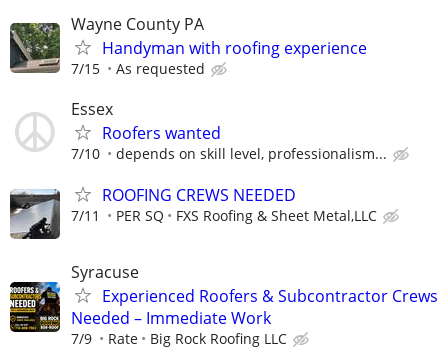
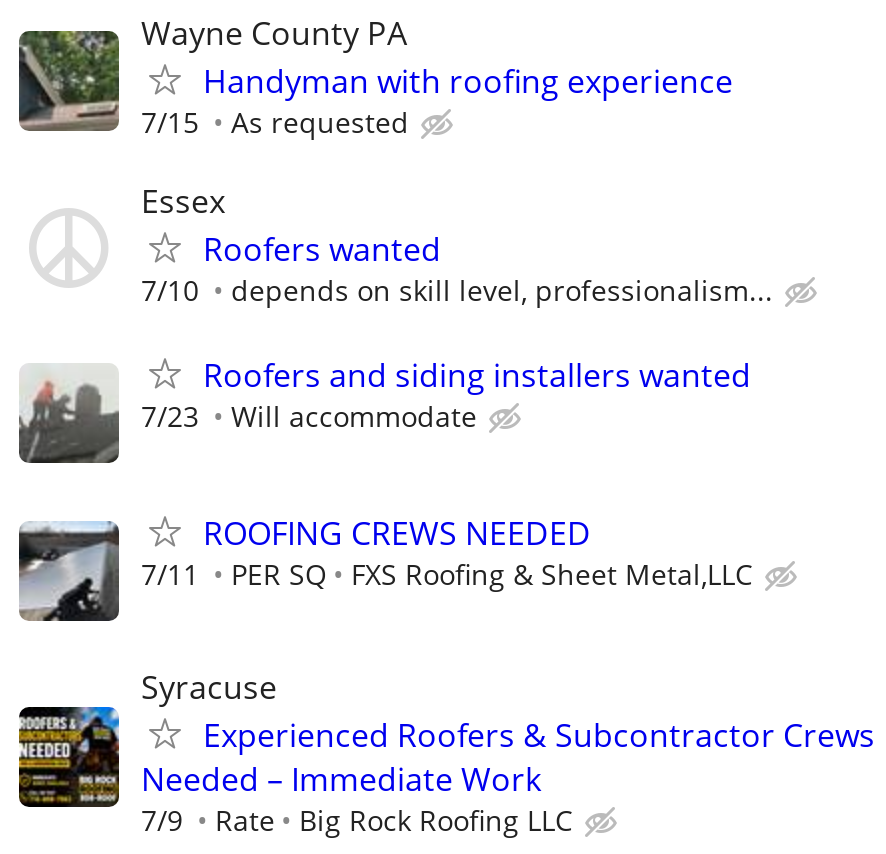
+ [image]
+ Roofers and siding installers wanted
+ 7/23
+ Will accommodate
